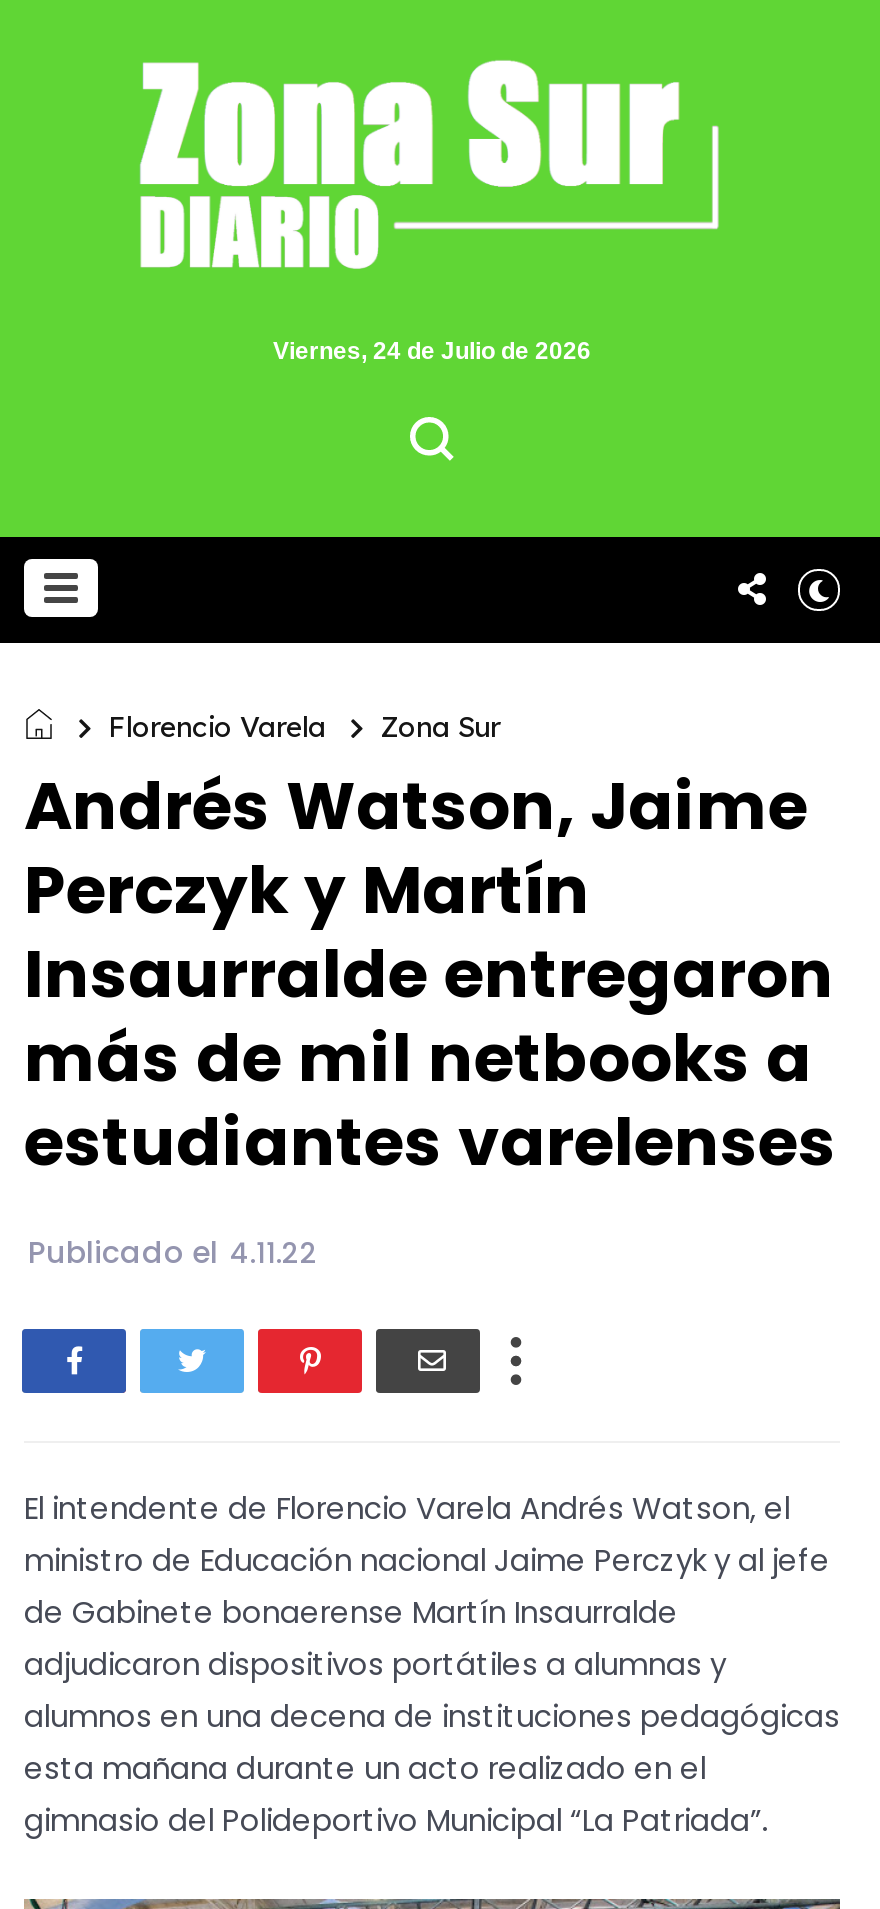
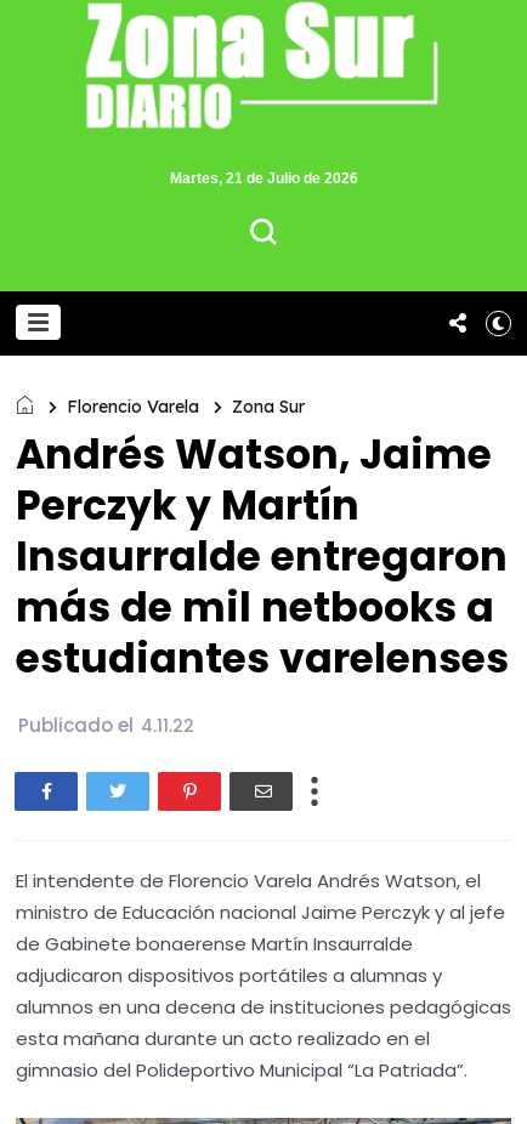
- Viernes, 24 de Julio de 2026
+ Martes, 21 de Julio de 2026
